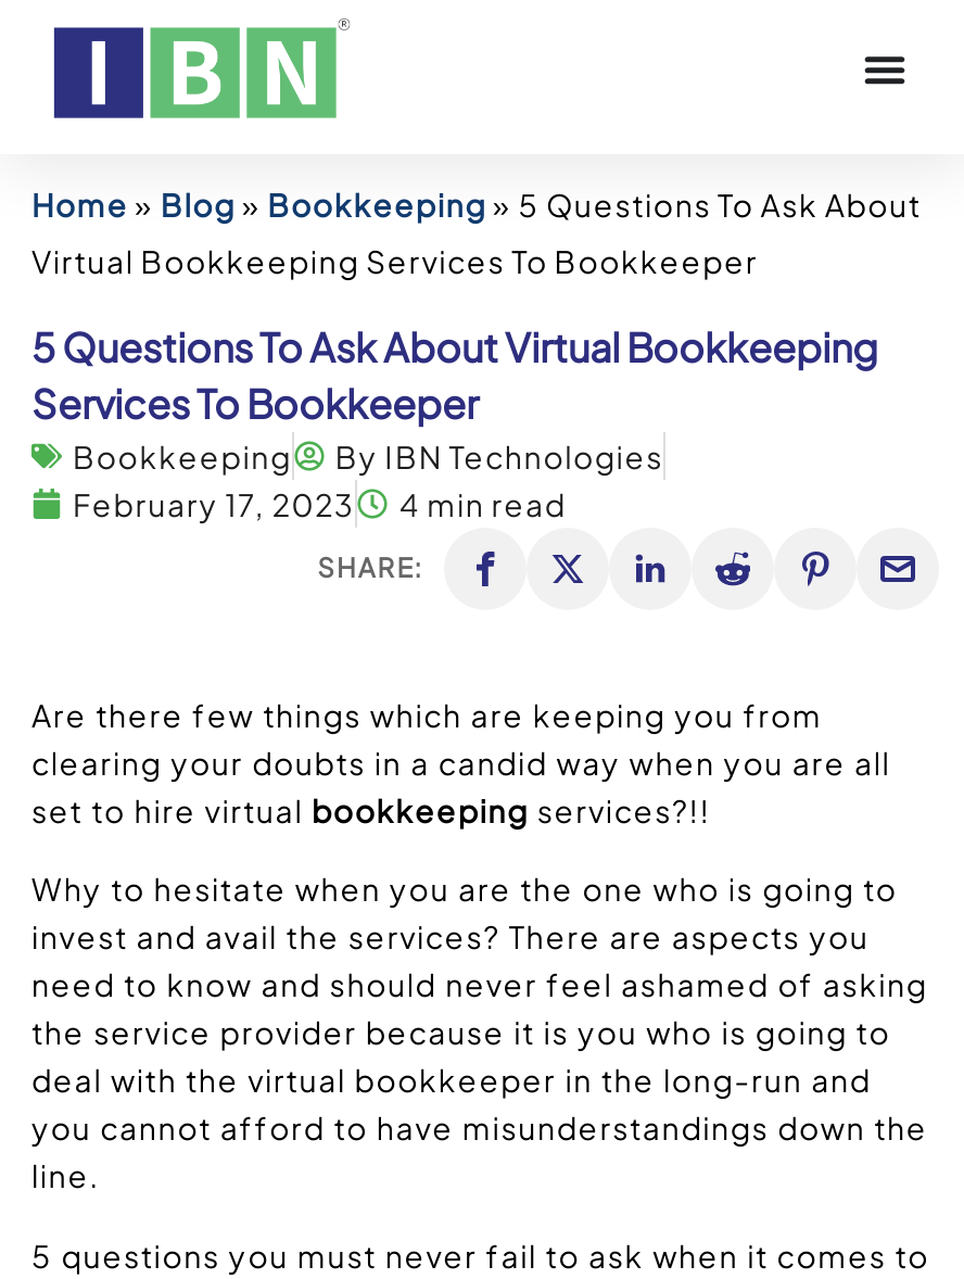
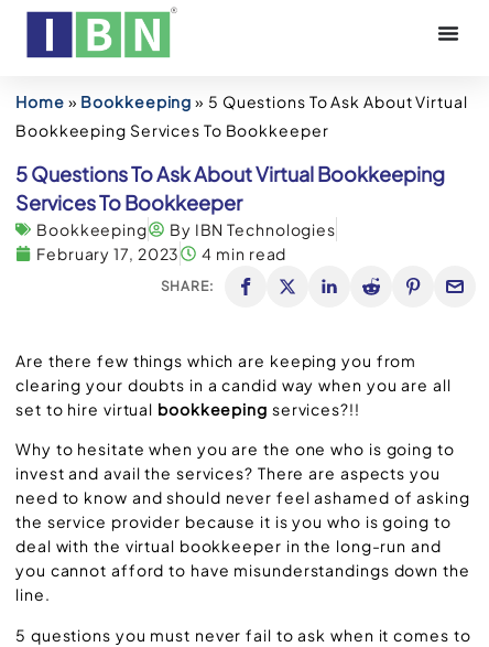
- Home» Blog» Bookkeeping» 5 Questions To Ask About
- Virtual Bookkeeping Services To Bookkeeper
+ Home» Bookkeeping» 5 Questions To Ask About Virtual
+ Bookkeeping Services To Bookkeeper
